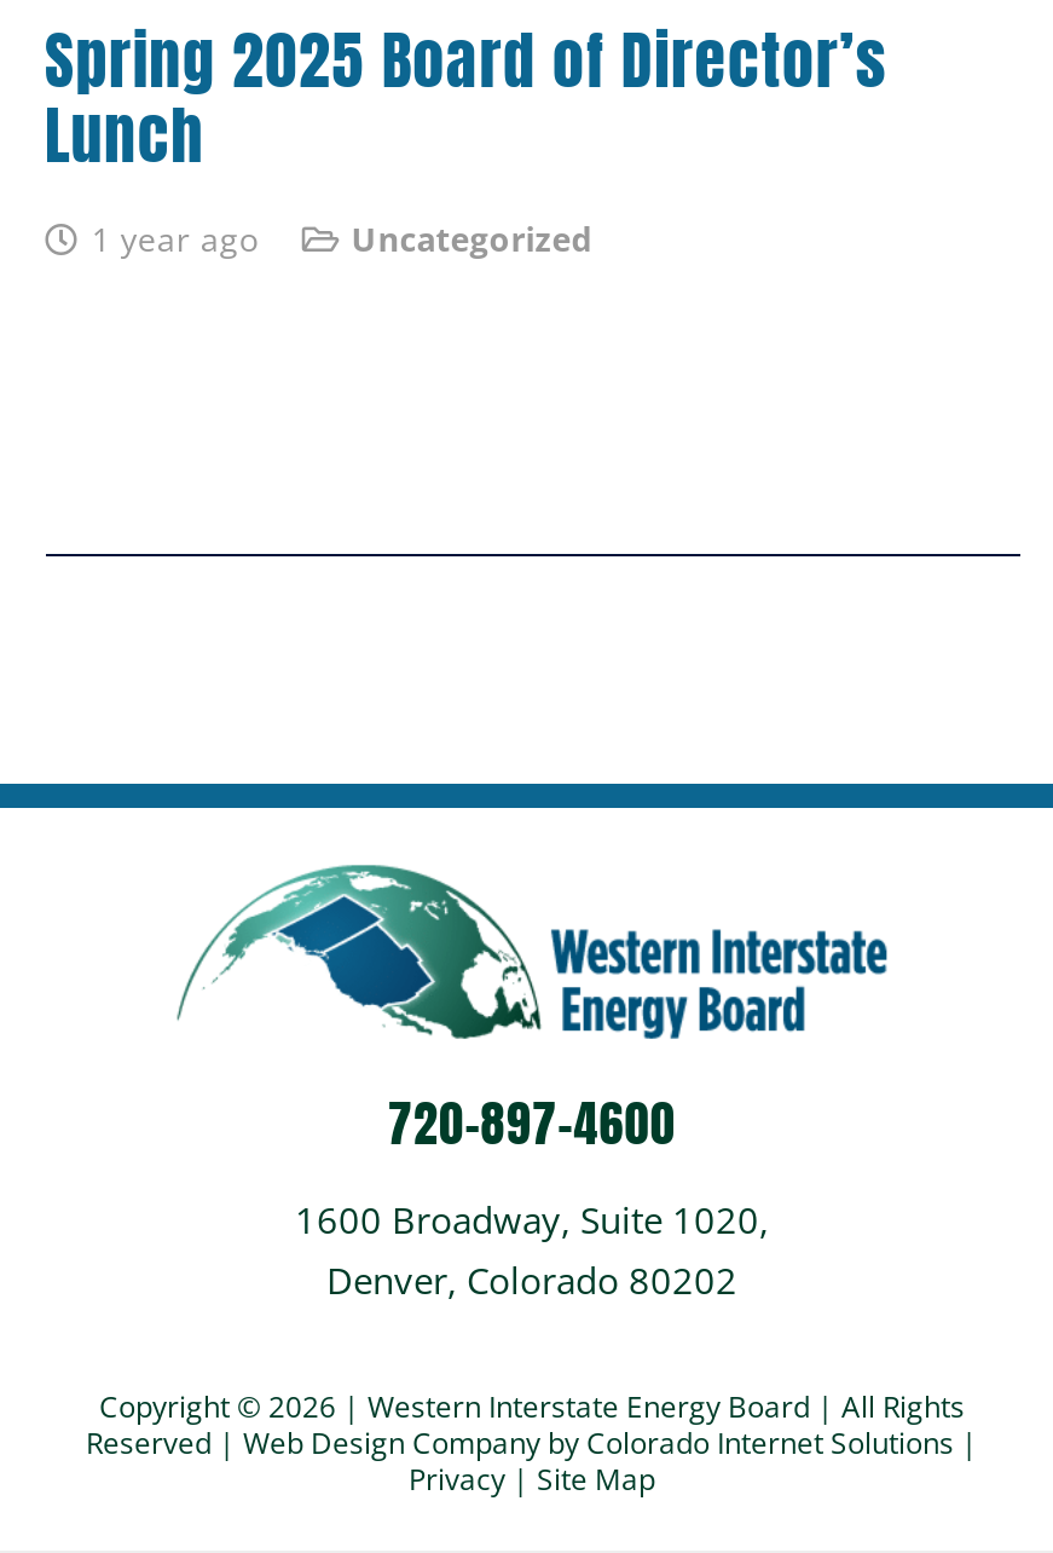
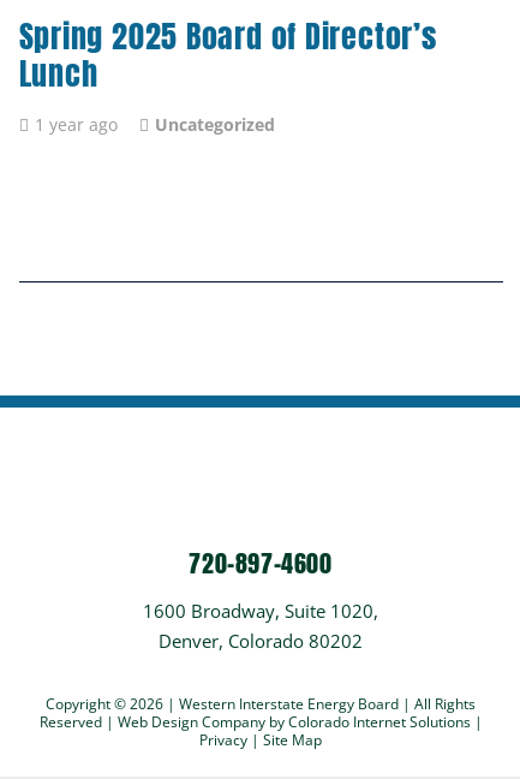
- [image]
